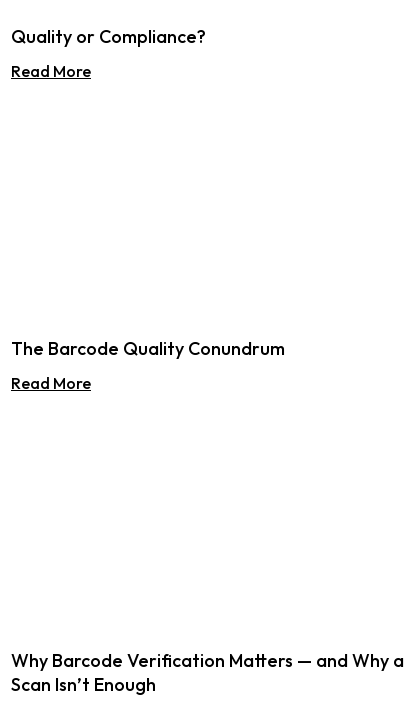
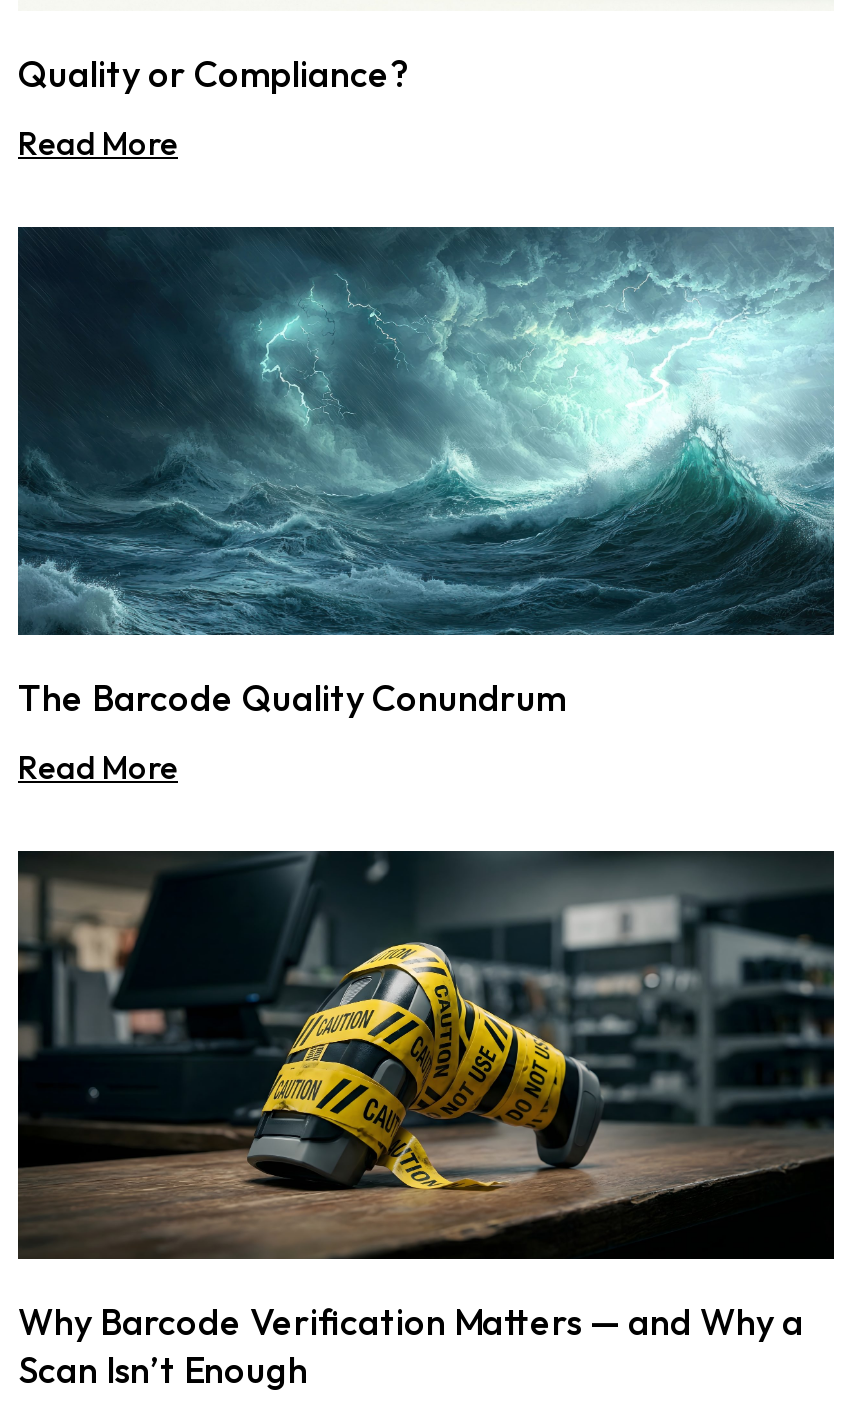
+ [image]

+ [image]
